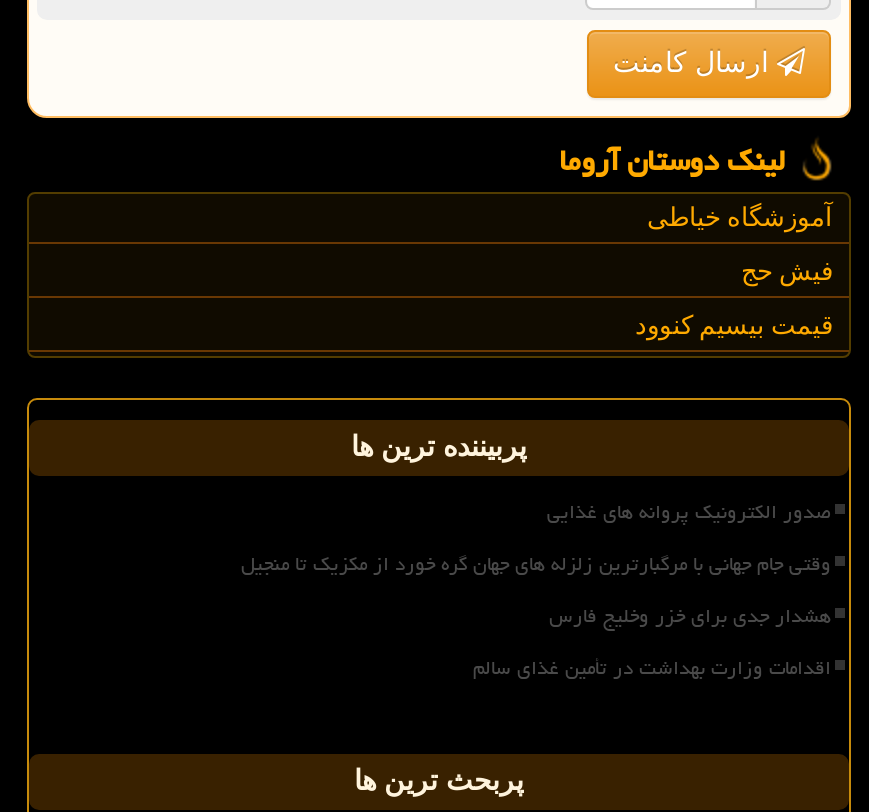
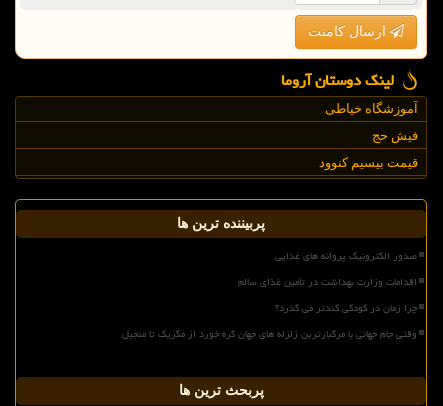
moved down: وقتی جام جهانی با مرگبارترین زلزله های جهان گره خورد از مکزیک تا منجیل

- هشدار جدی برای خزر وخلیج فارس

moved up: اقدامات وزارت بهداشت در تأمین غذای سالم

+ چرا زمان در کودکی کندتر می گذرد؟
